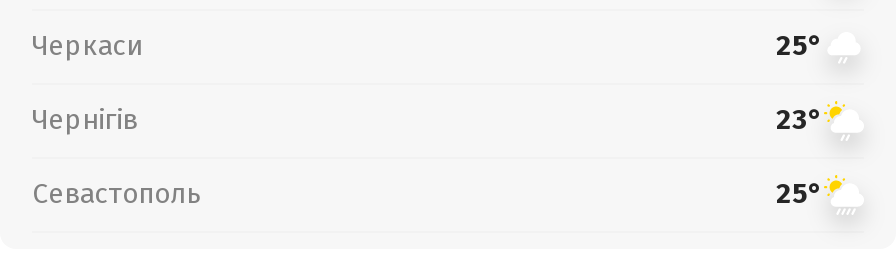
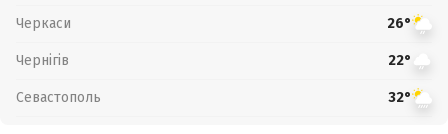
- 25°
+ 26°

- 23°
+ 22°

- 25°
+ 32°
